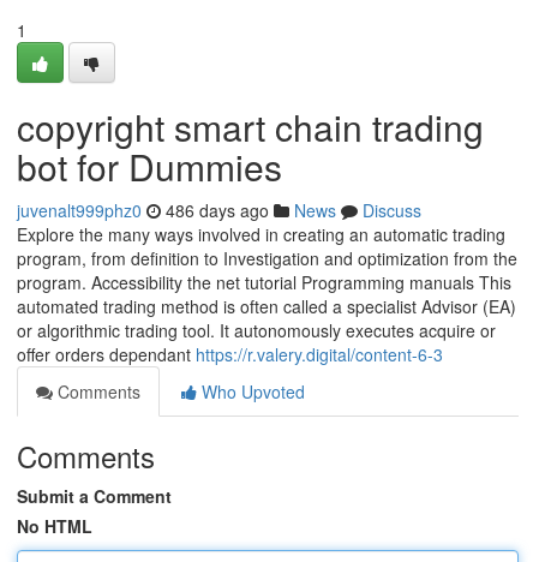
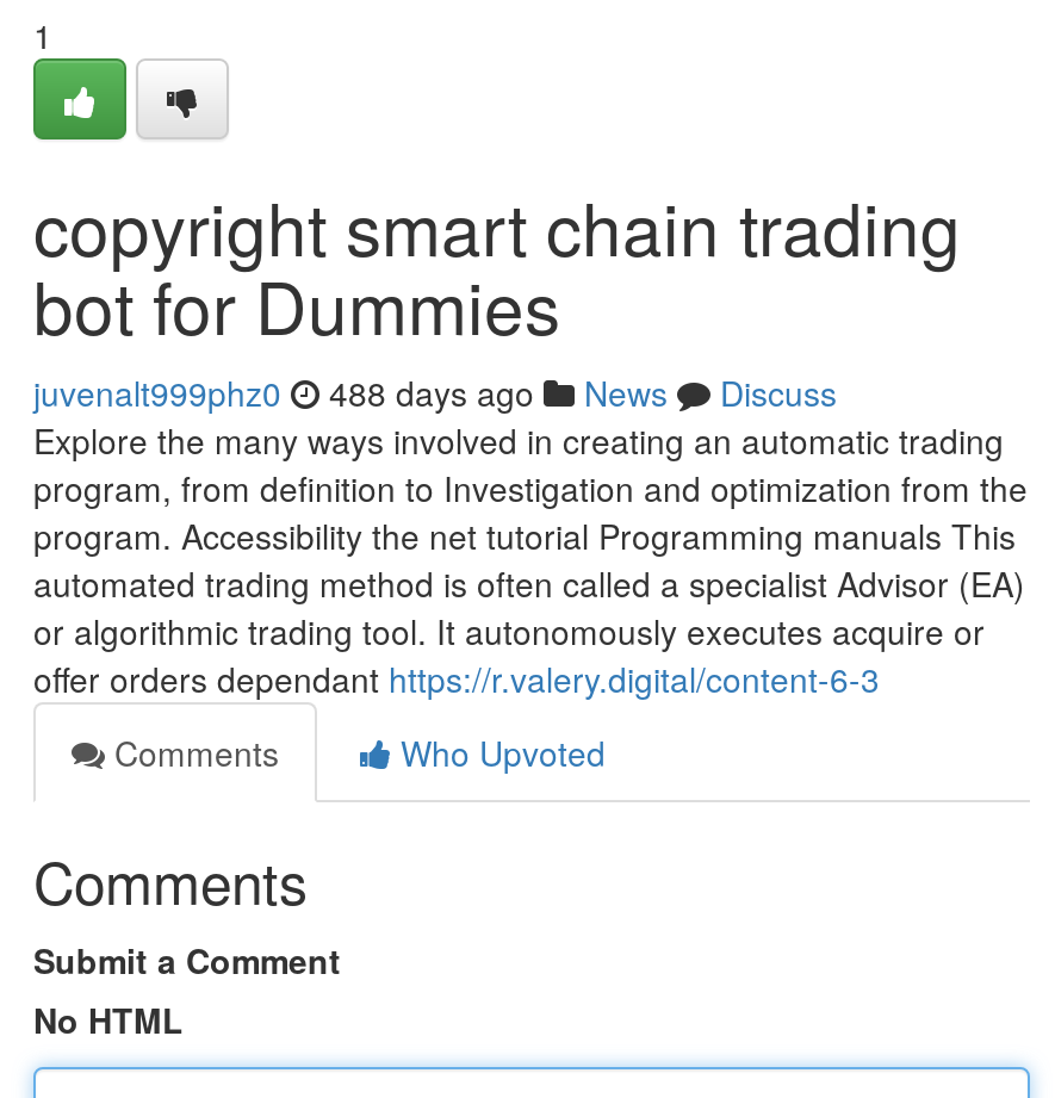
- juvenalt999phz0 486 days ago News Discuss
+ juvenalt999phz0 488 days ago News Discuss
